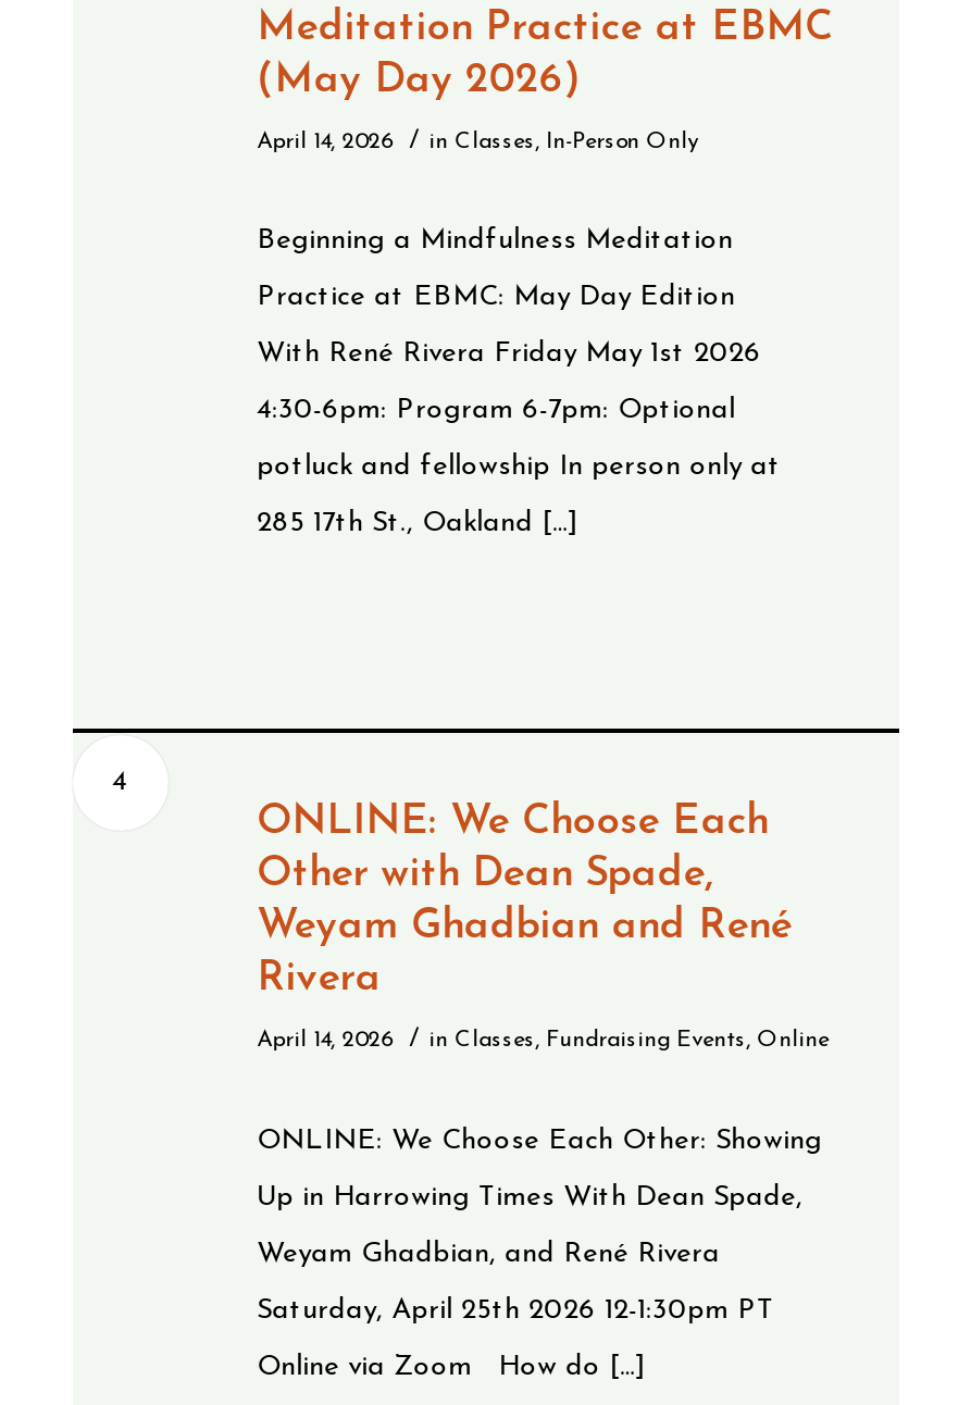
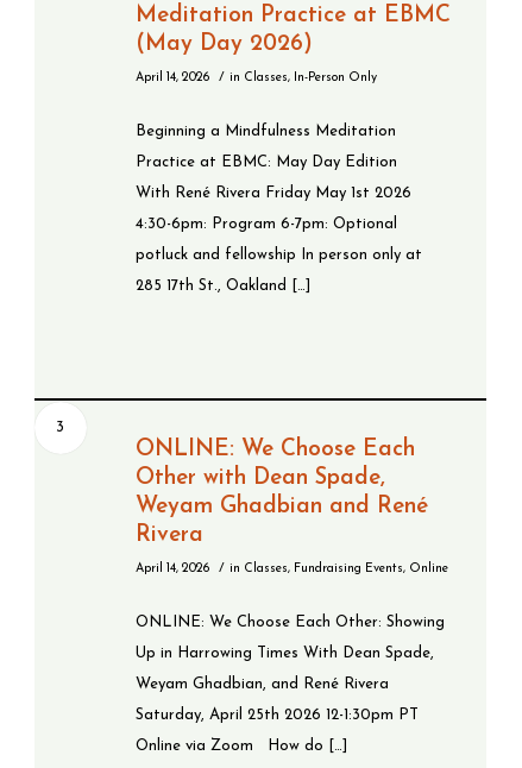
- 4
+ 3
